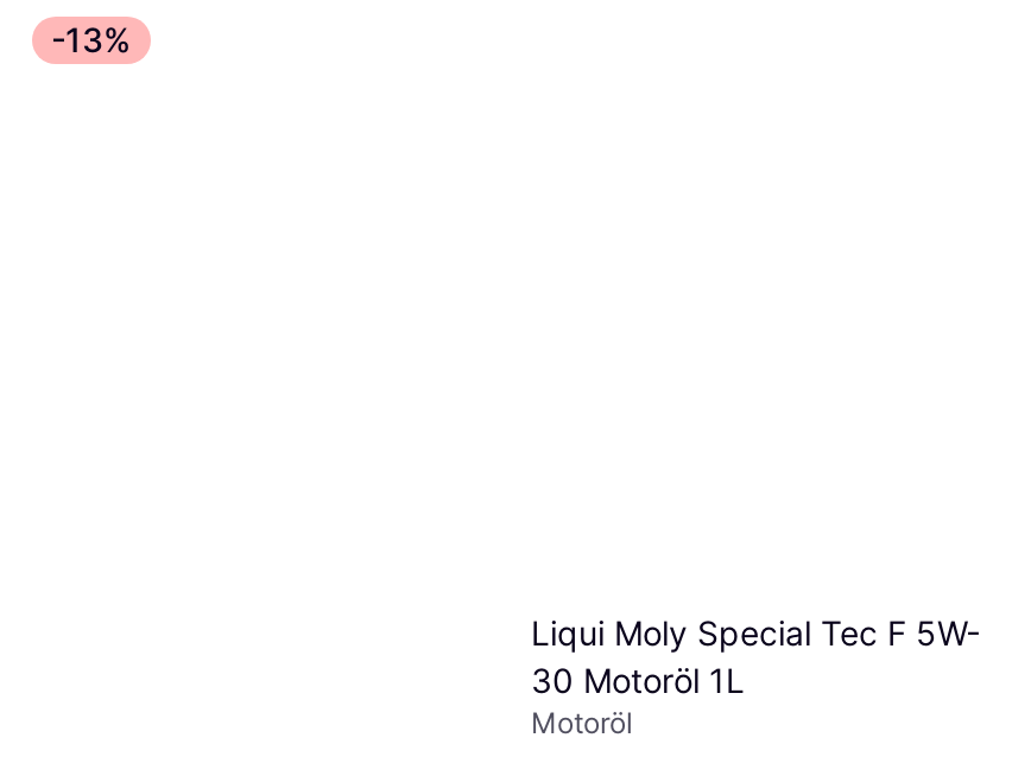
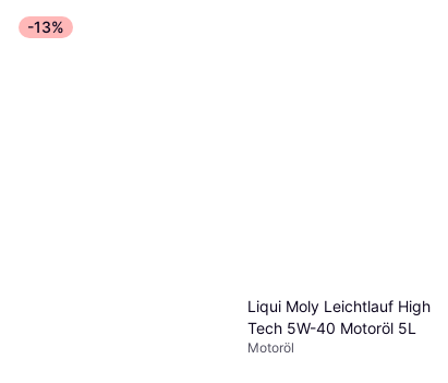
- Liqui Moly Special Tec F 5W-
- 30 Motoröl 1L
+ Liqui Moly Leichtlauf High
+ Tech 5W-40 Motoröl 5L
